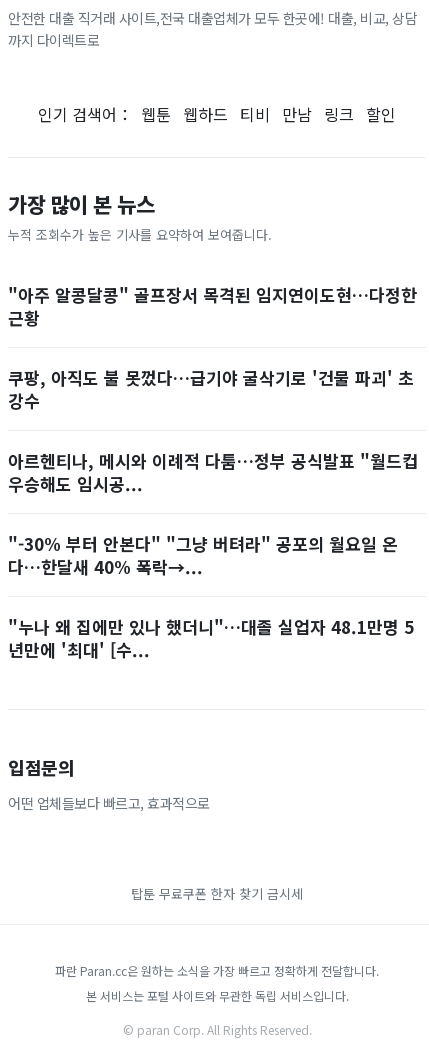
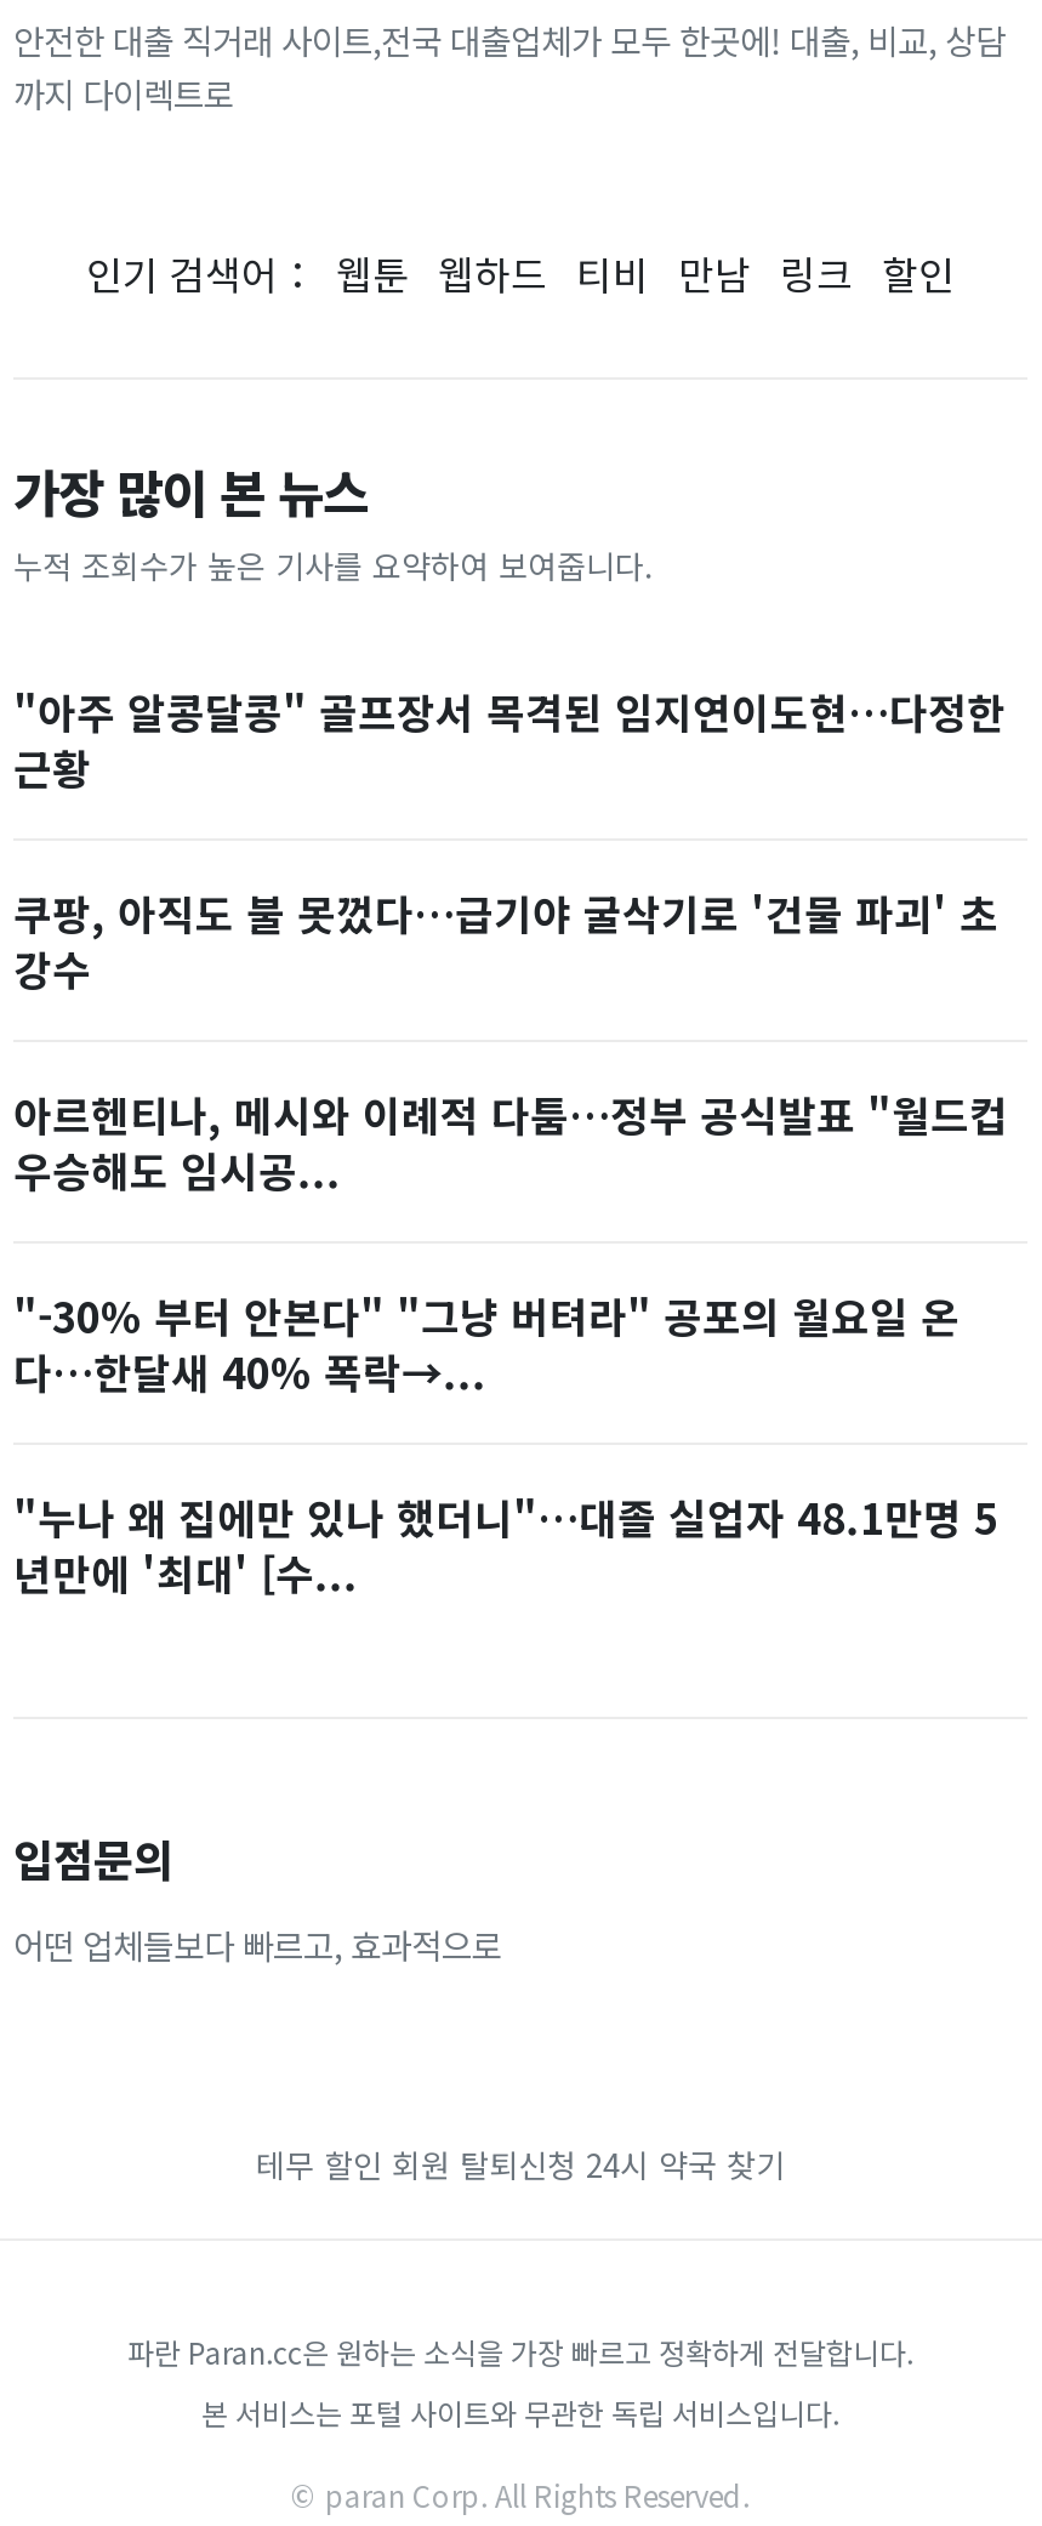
- 탑툰 무료쿠폰 한자 찾기 금시세
+ 테무 할인 회원 탈퇴신청 24시 약국 찾기
